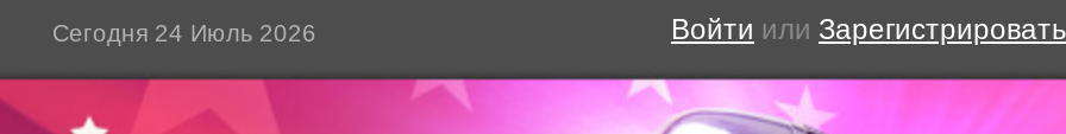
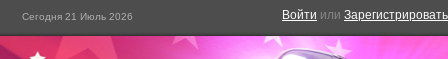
- Сегодня 24 Июль 2026
+ Сегодня 21 Июль 2026
